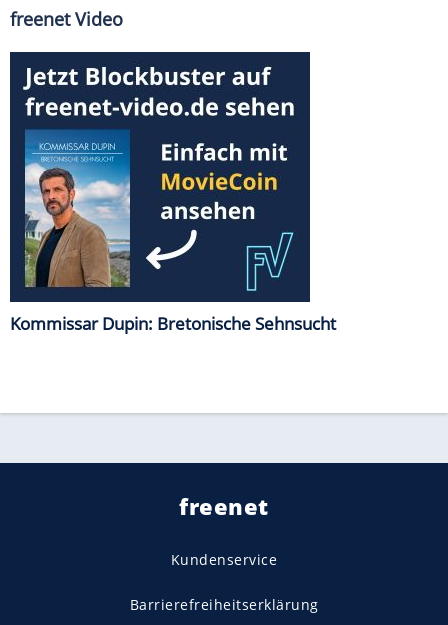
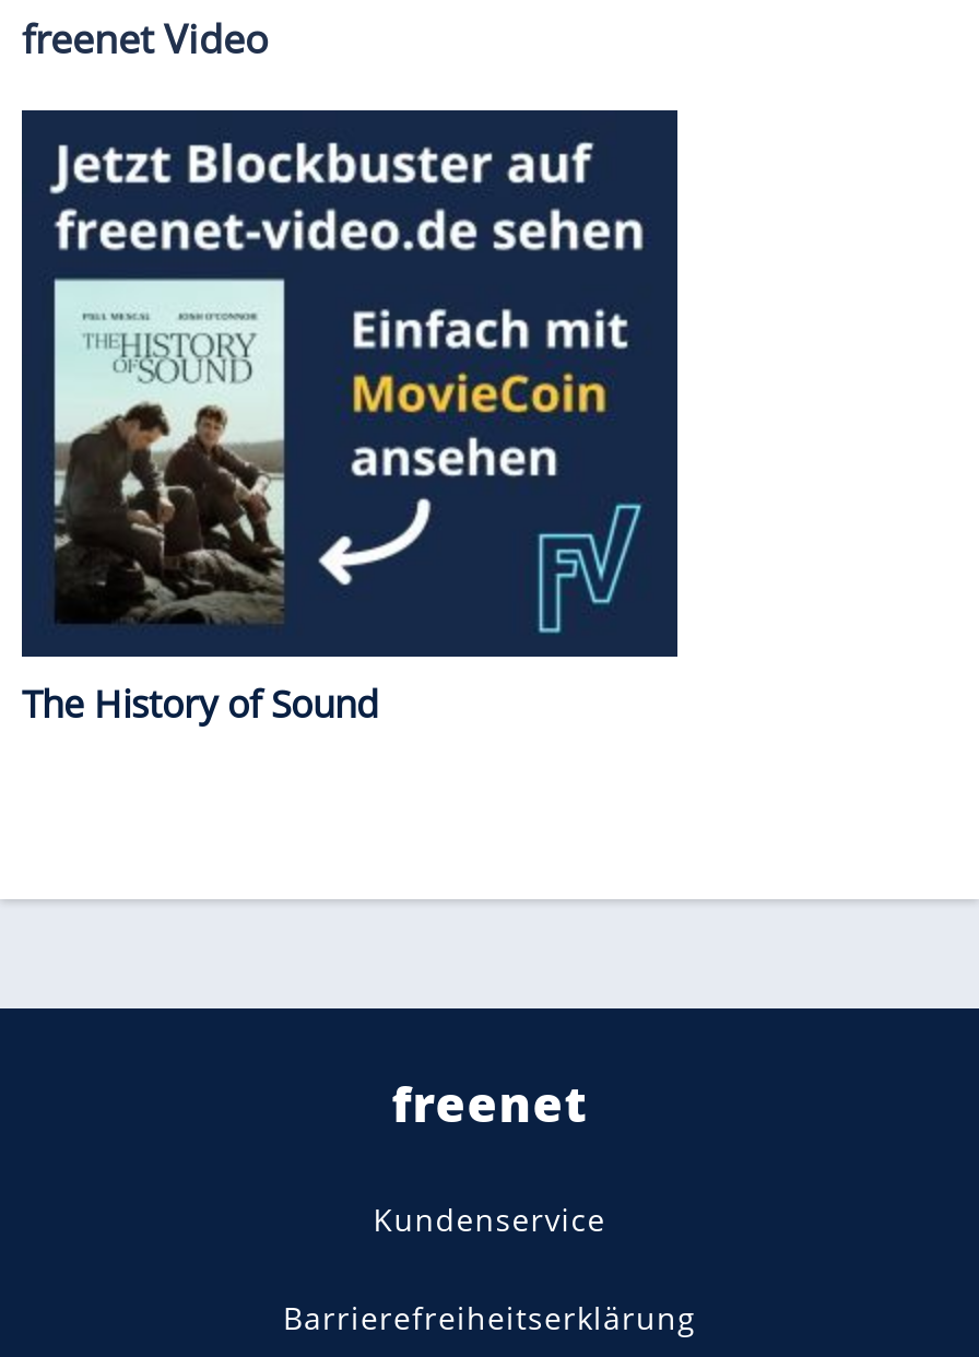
- [image]
- Kommissar Dupin: Bretonische Sehnsucht
+ [image]
+ The History of Sound
